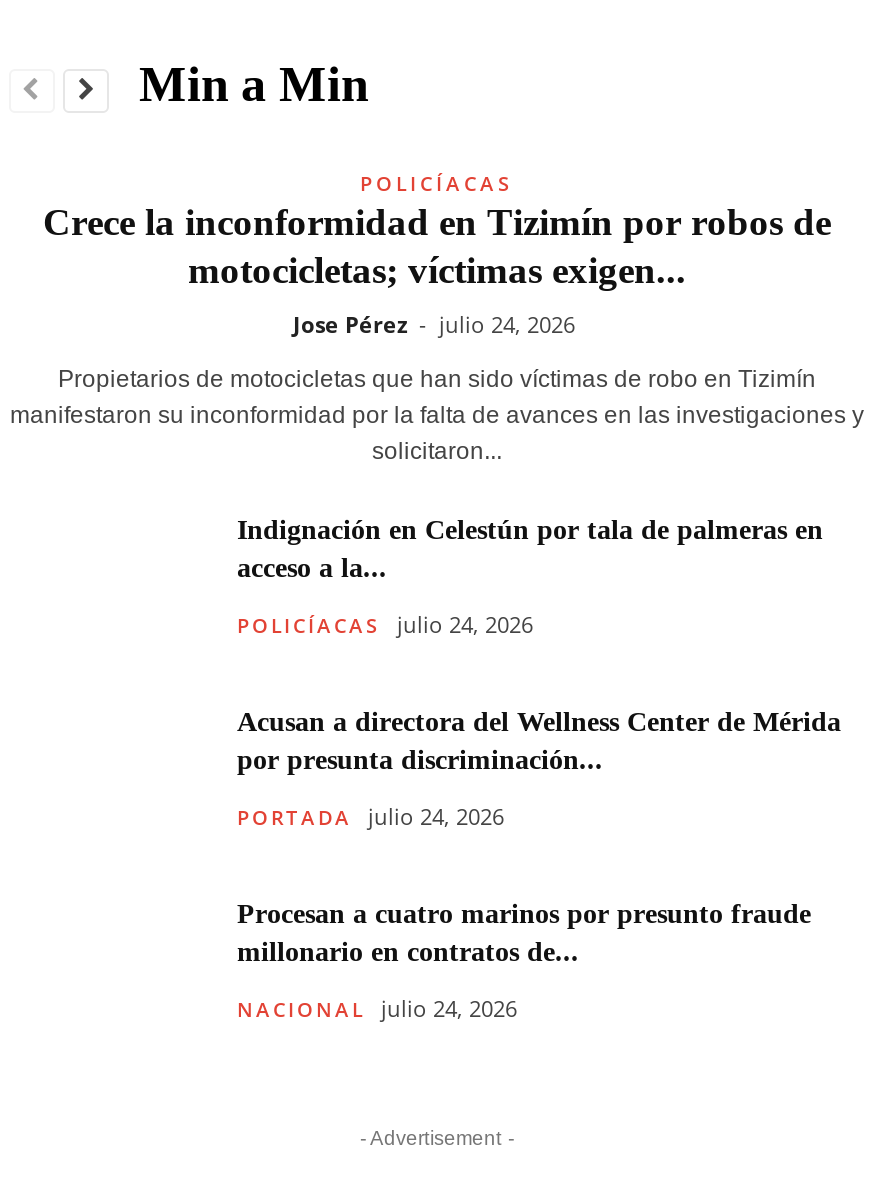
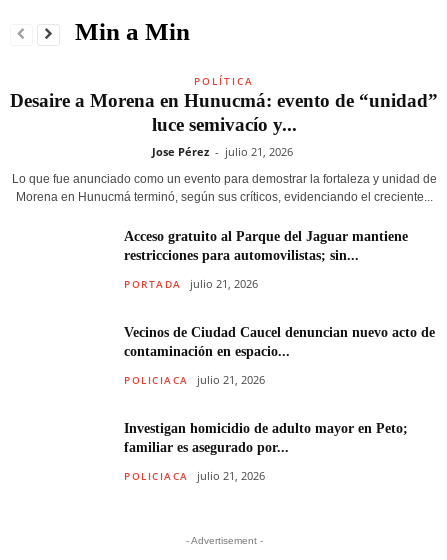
- POLICÍACAS
- Crece la inconformidad en Tizimín por robos de
- motocicletas; víctimas exigen...
- Jose Pérez - julio 24, 2026
+ POLÍTICA
+ Desaire a Morena en Hunucmá: evento de “unidad”
+ luce semivacío y...
+ Jose Pérez - julio 21, 2026

- Propietarios de motocicletas que han sido víctimas de robo en Tizimín
- manifestaron su inconformidad por la falta de avances en las investigaciones y
- solicitaron...
+ Lo que fue anunciado como un evento para demostrar la fortaleza y unidad de
+ Morena en Hunucmá terminó, según sus críticos, evidenciando el creciente...

- Indignación en Celestún por tala de palmeras en
- acceso a la...
+ Acceso gratuito al Parque del Jaguar mantiene
+ restricciones para automovilistas; sin...

- POLICÍACAS julio 24, 2026
+ PORTADA julio 21, 2026

- Acusan a directora del Wellness Center de Mérida
- por presunta discriminación...
+ Vecinos de Ciudad Caucel denuncian nuevo acto de
+ contaminación en espacio...

- PORTADA julio 24, 2026
+ POLICIACA julio 21, 2026

- Procesan a cuatro marinos por presunto fraude
- millonario en contratos de...
+ Investigan homicidio de adulto mayor en Peto;
+ familiar es asegurado por...

- NACIONAL julio 24, 2026
+ POLICIACA julio 21, 2026
